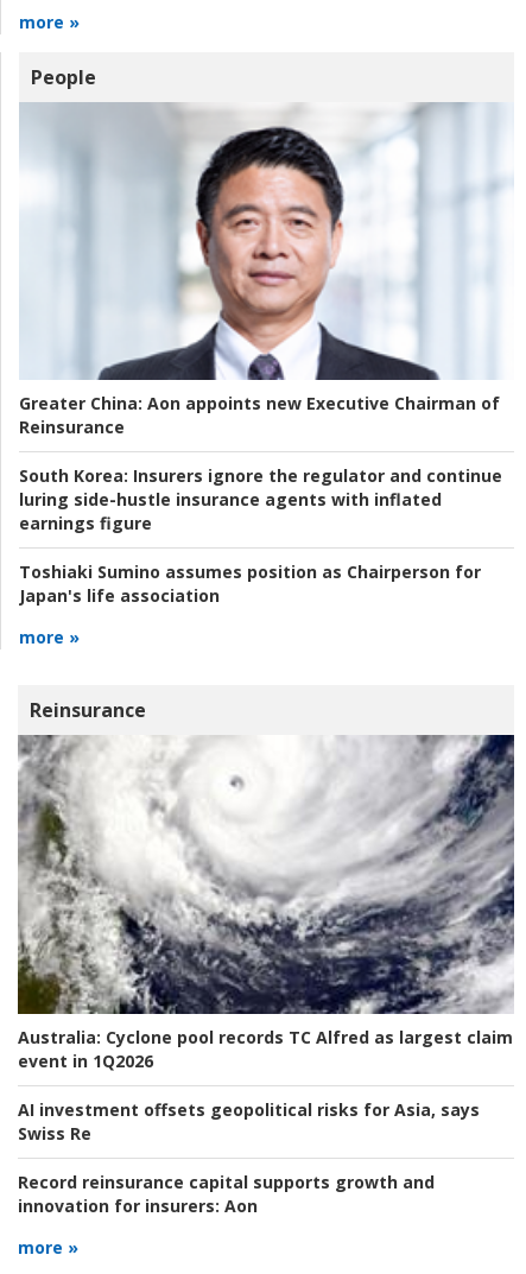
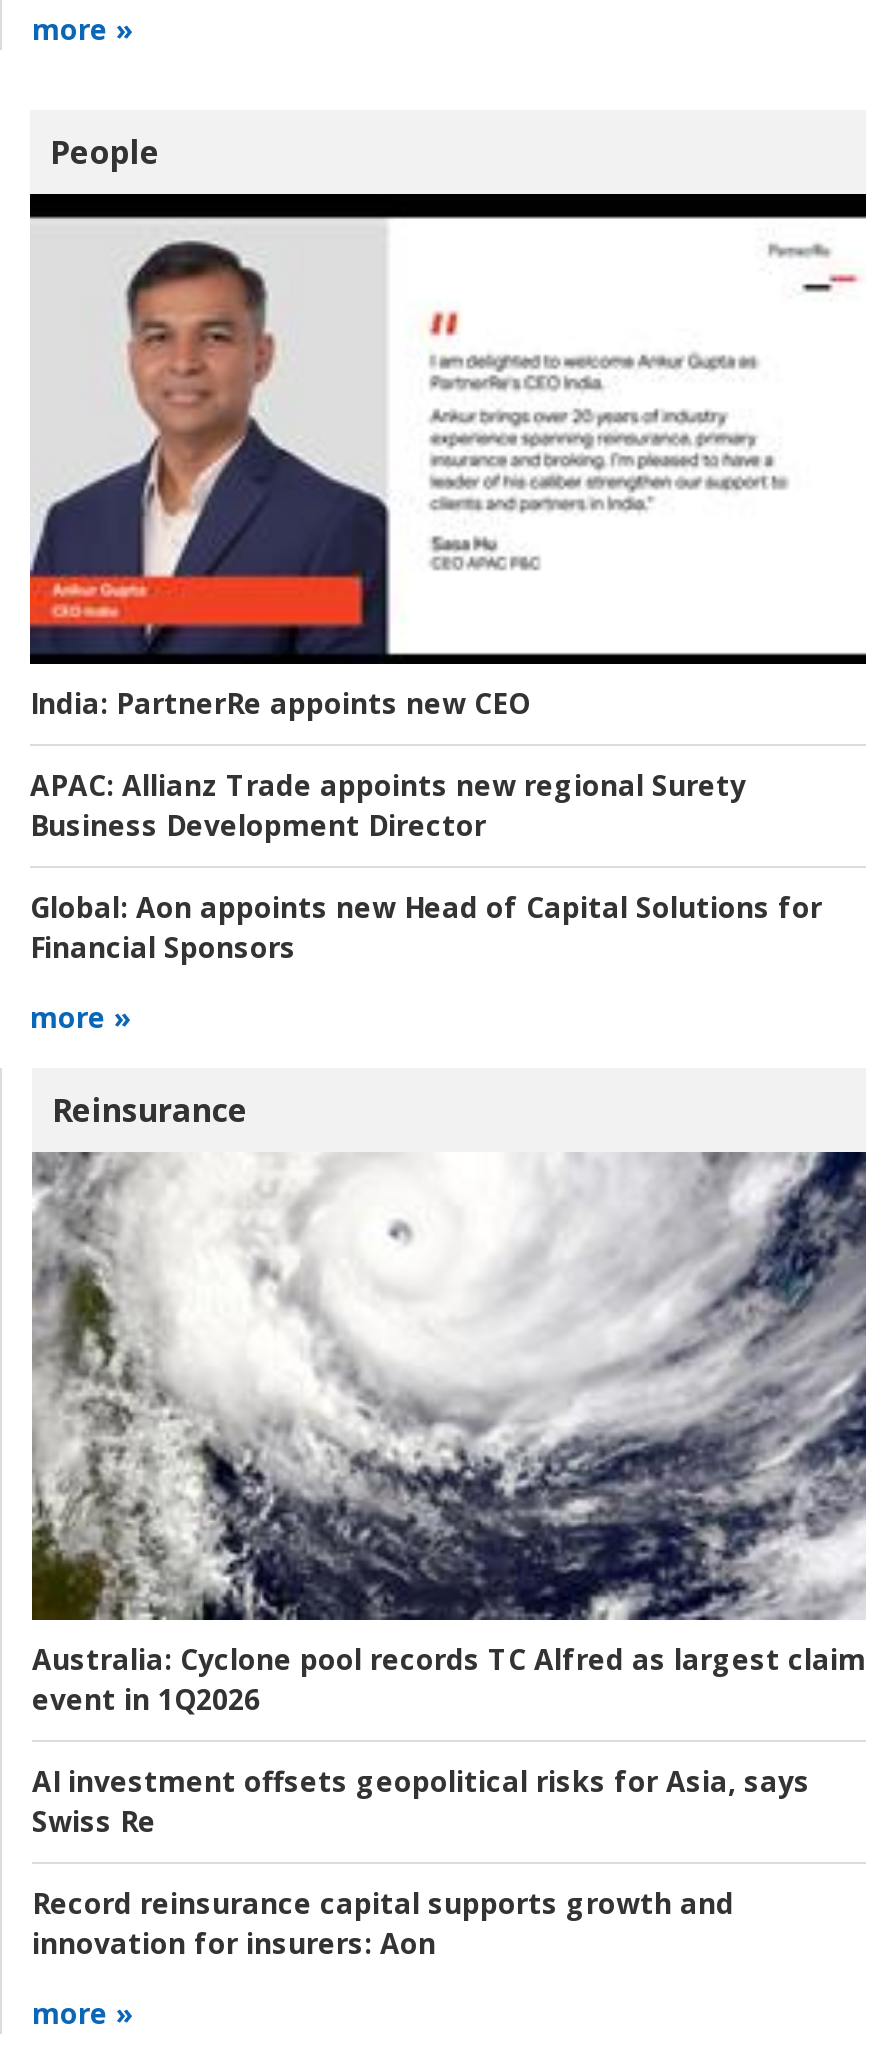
- [image]
+ [image]

- Greater China: Aon appoints new Executive Chairman of
- Reinsurance
+ India: PartnerRe appoints new CEO

- South Korea: Insurers ignore the regulator and continue
- luring side-hustle insurance agents with inflated
- earnings figure
+ APAC: Allianz Trade appoints new regional Surety
+ Business Development Director

- Toshiaki Sumino assumes position as Chairperson for
- Japan's life association
+ Global: Aon appoints new Head of Capital Solutions for
+ Financial Sponsors
